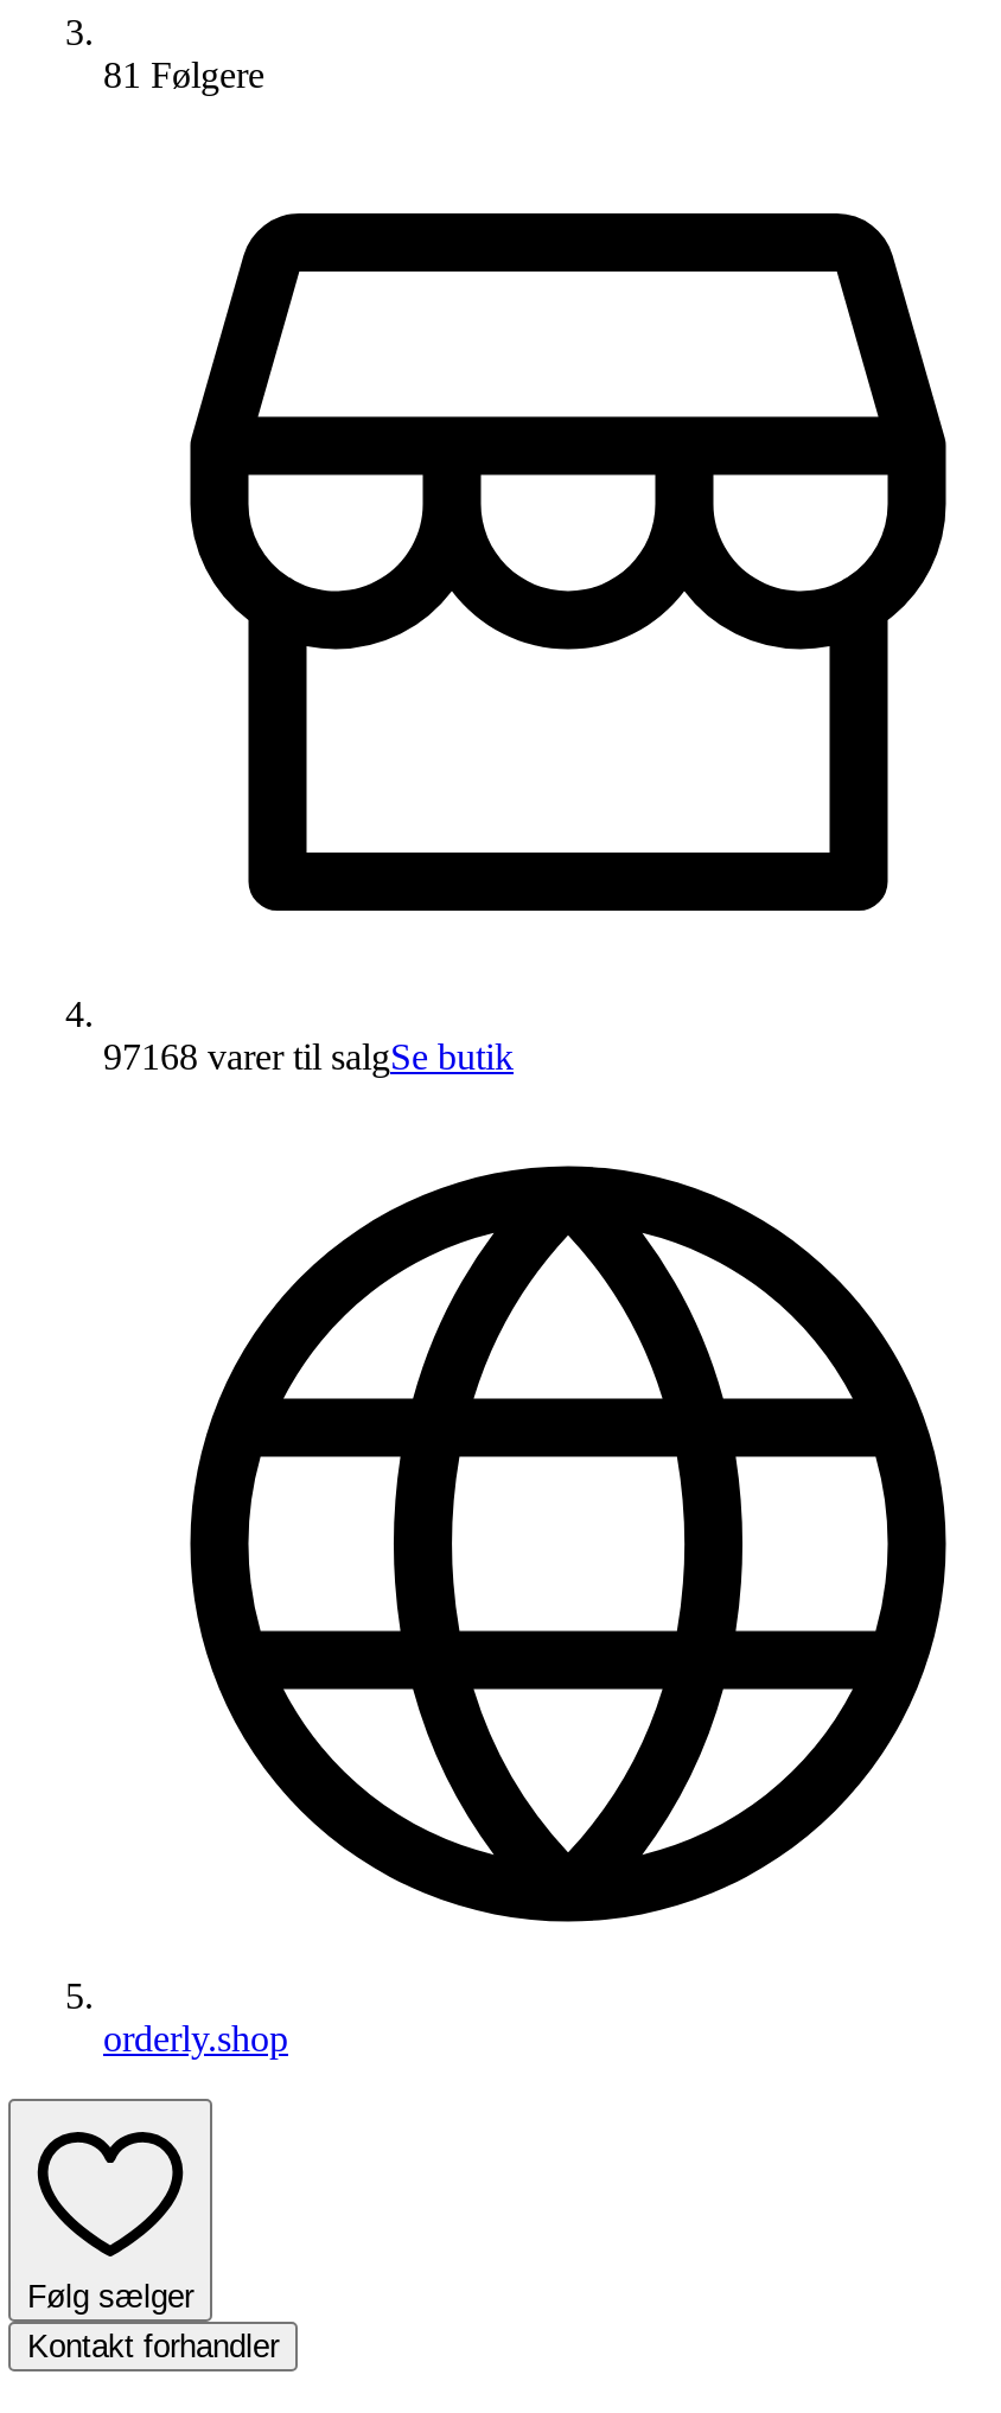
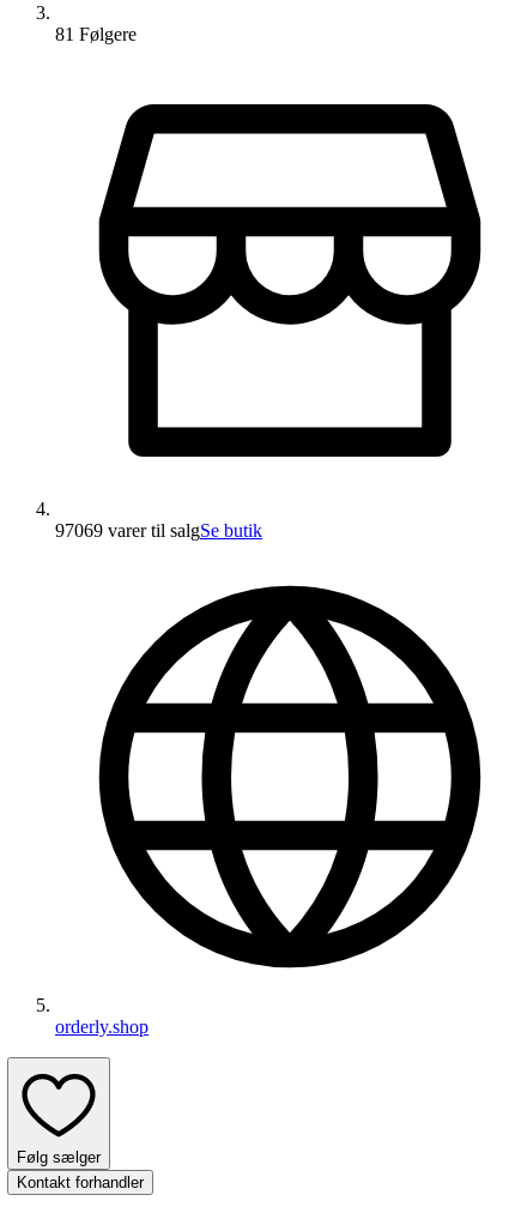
- 97168 varer til salgSe butik
+ 97069 varer til salgSe butik
